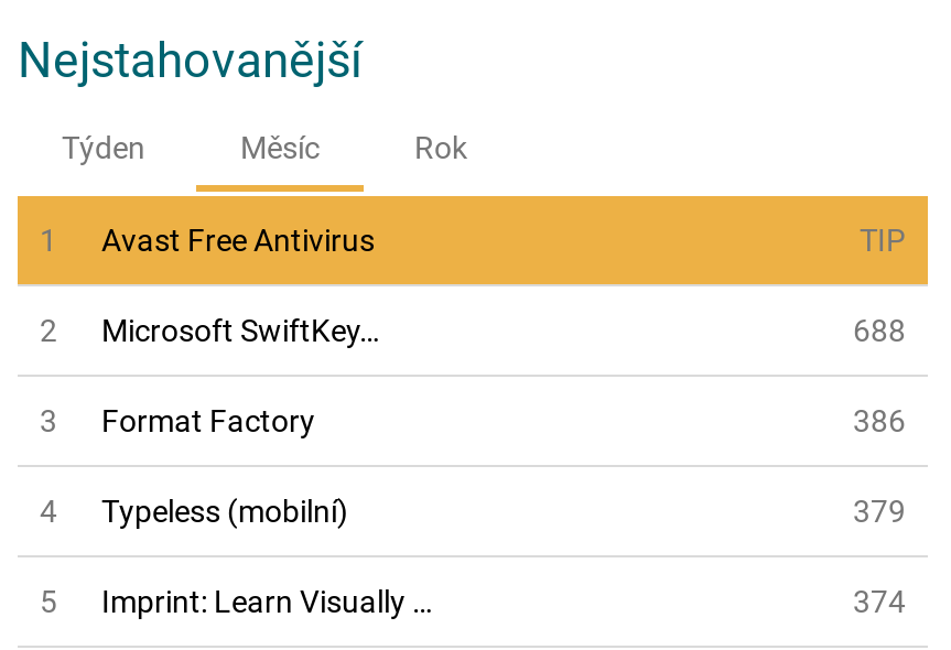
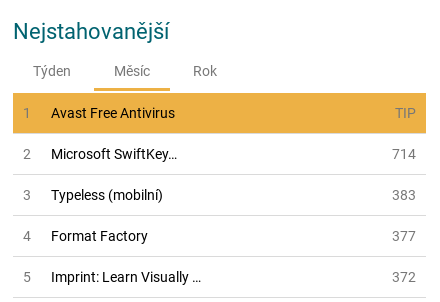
- 688
+ 714

moved down: 4 | Format Factory

- 386

moved up: Typeless (mobilní)

- 379
+ 383
+ 377

- 374
+ 372
